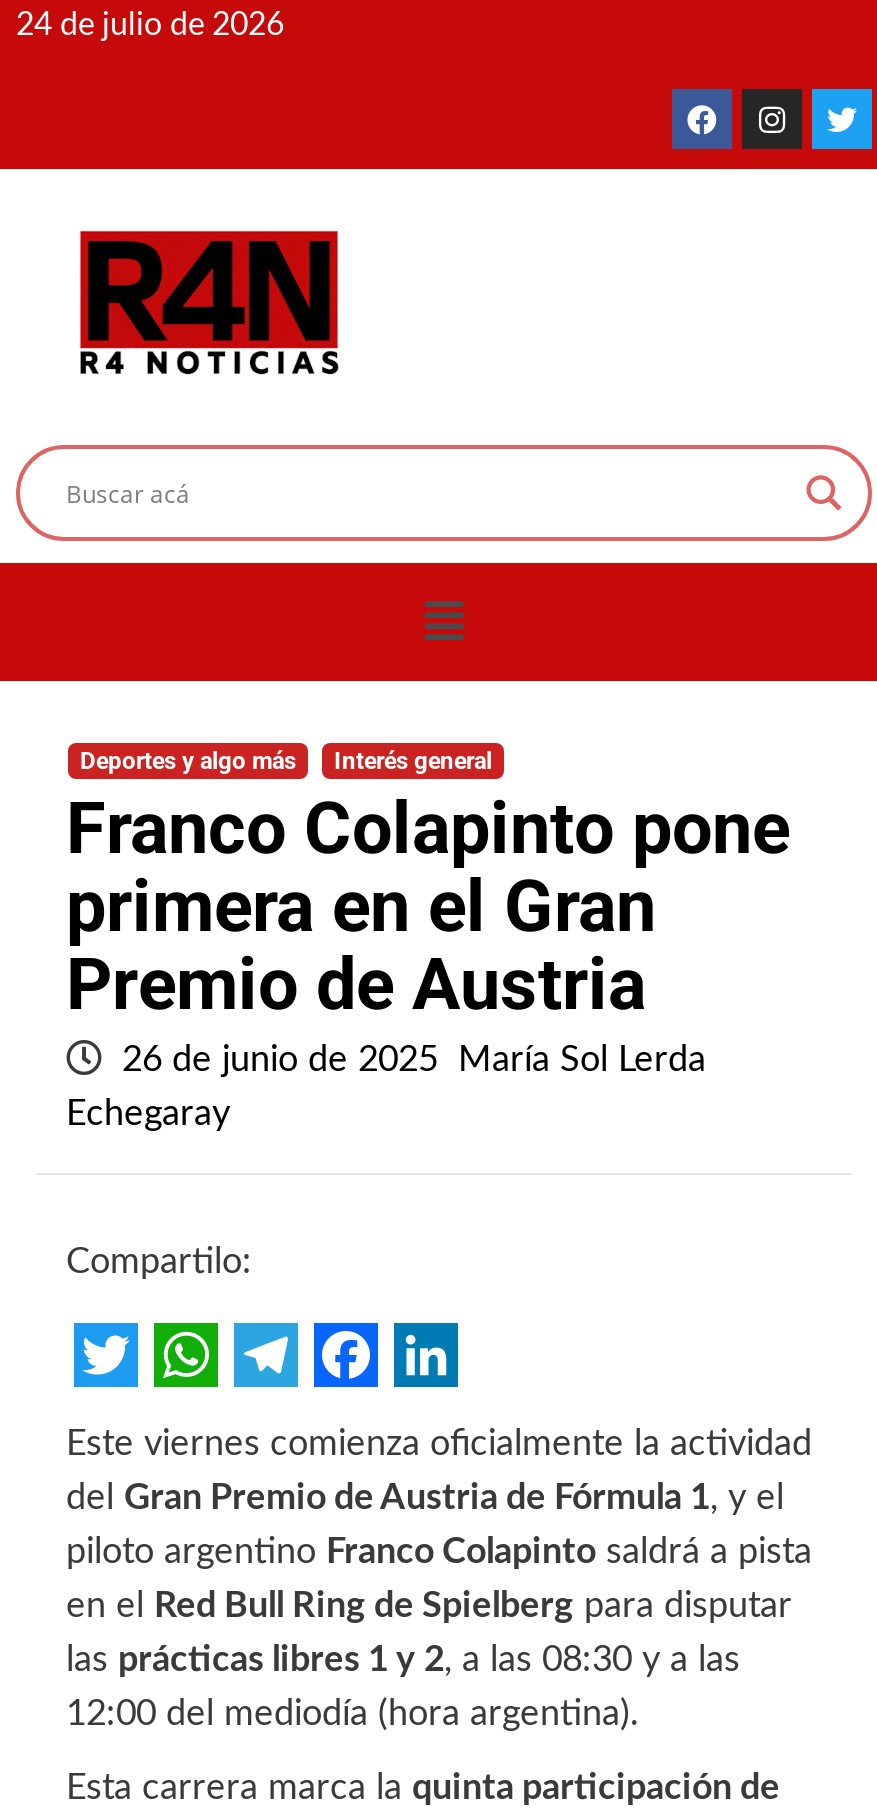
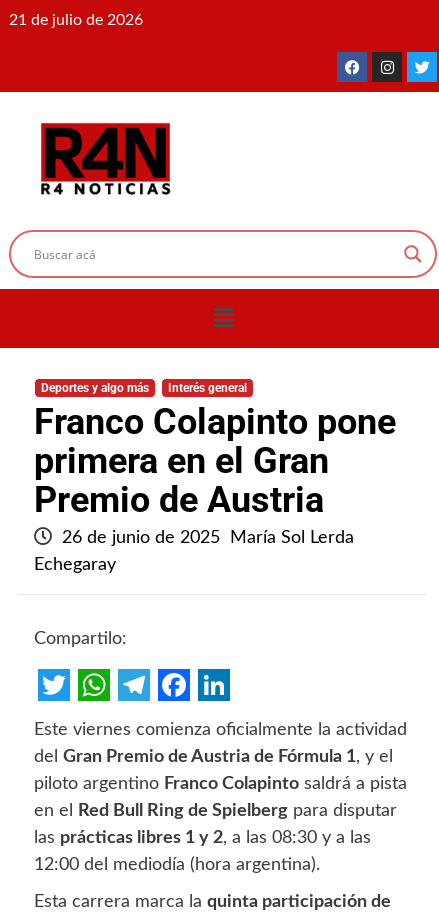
- 24 de julio de 2026
+ 21 de julio de 2026
